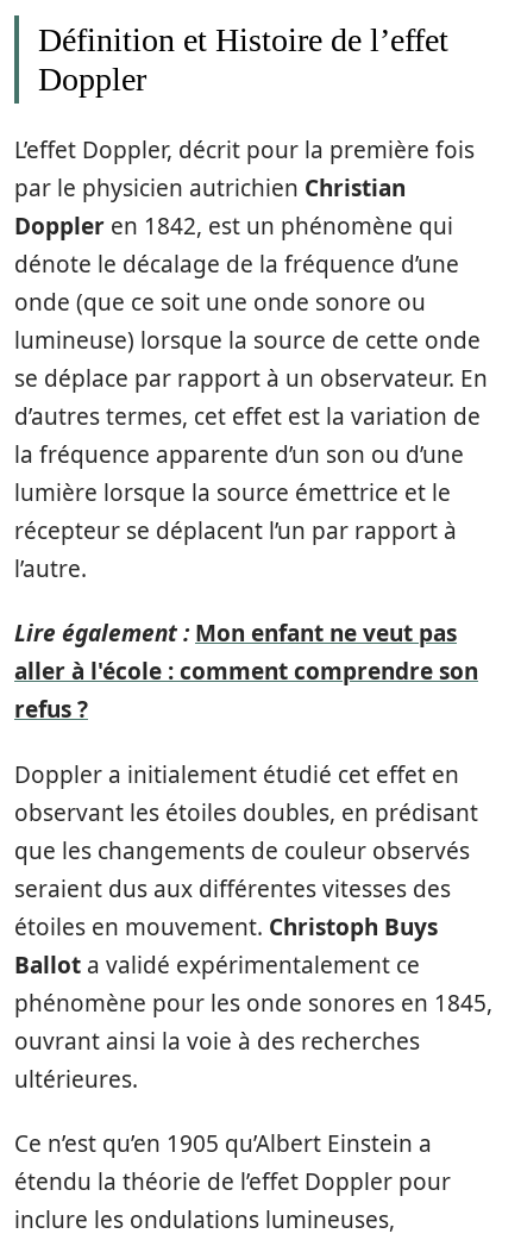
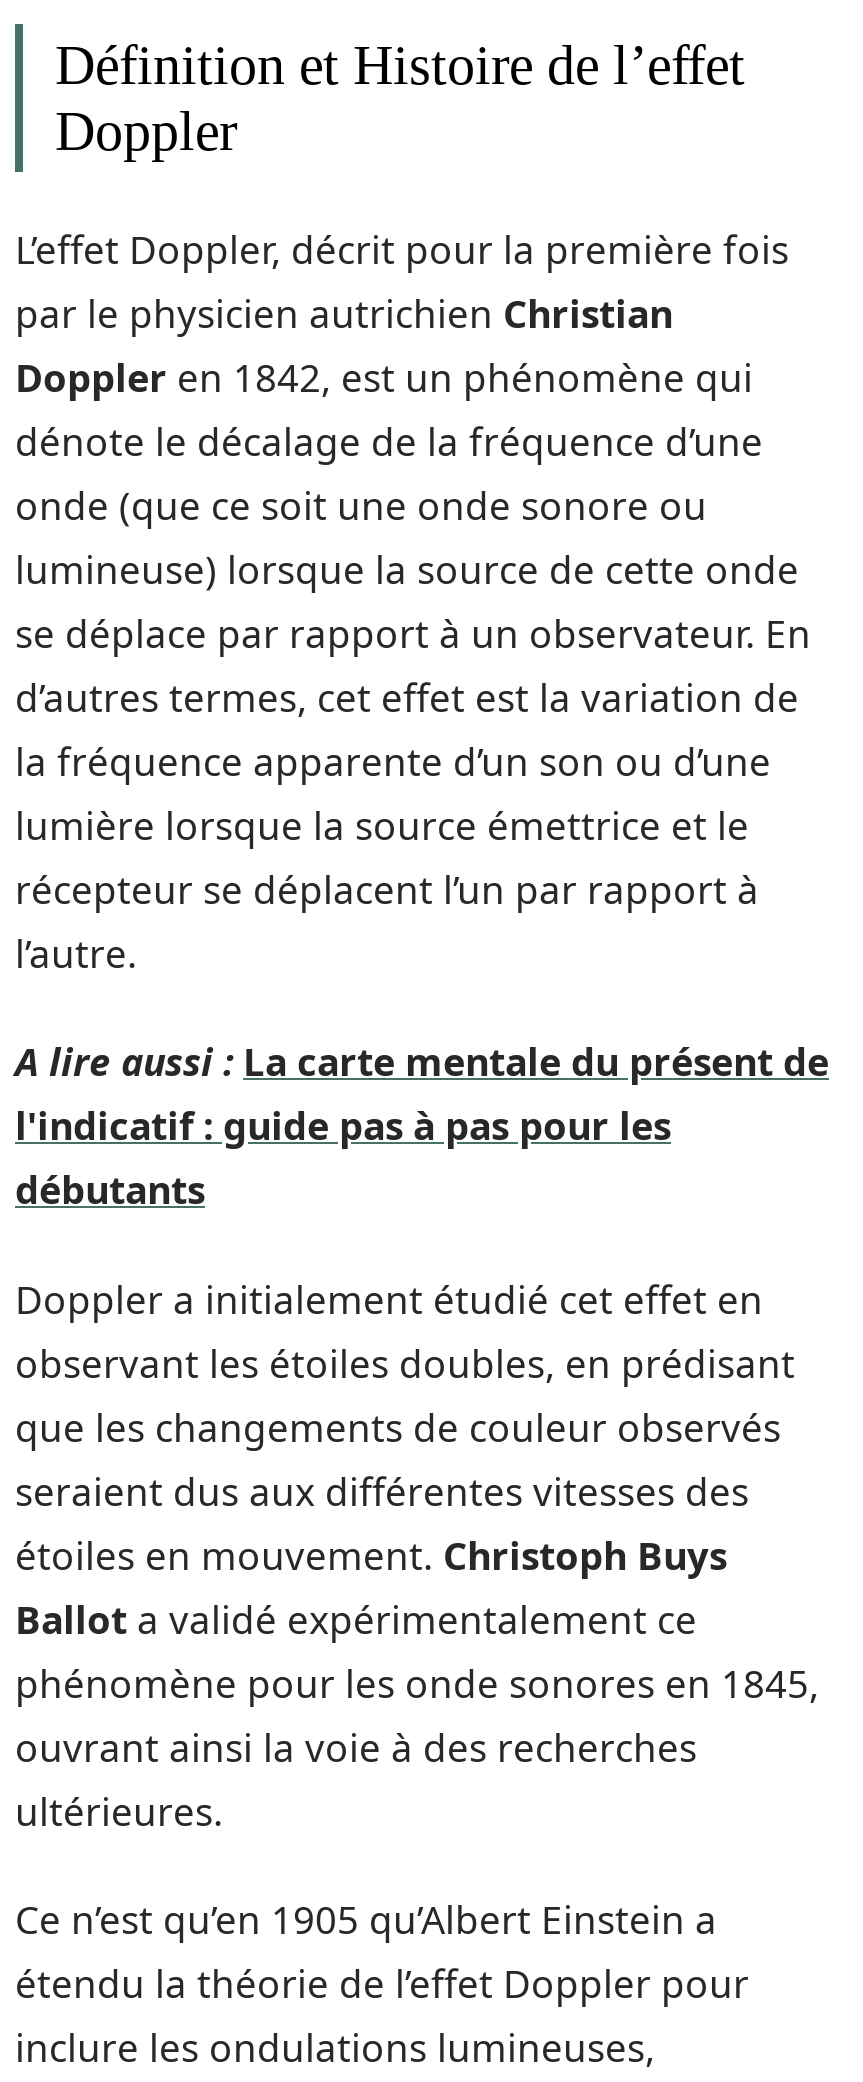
- Lire également : Mon enfant ne veut pas
- aller à l'école : comment comprendre son
- refus ?
+ A lire aussi : La carte mentale du présent de
+ l'indicatif : guide pas à pas pour les
+ débutants
